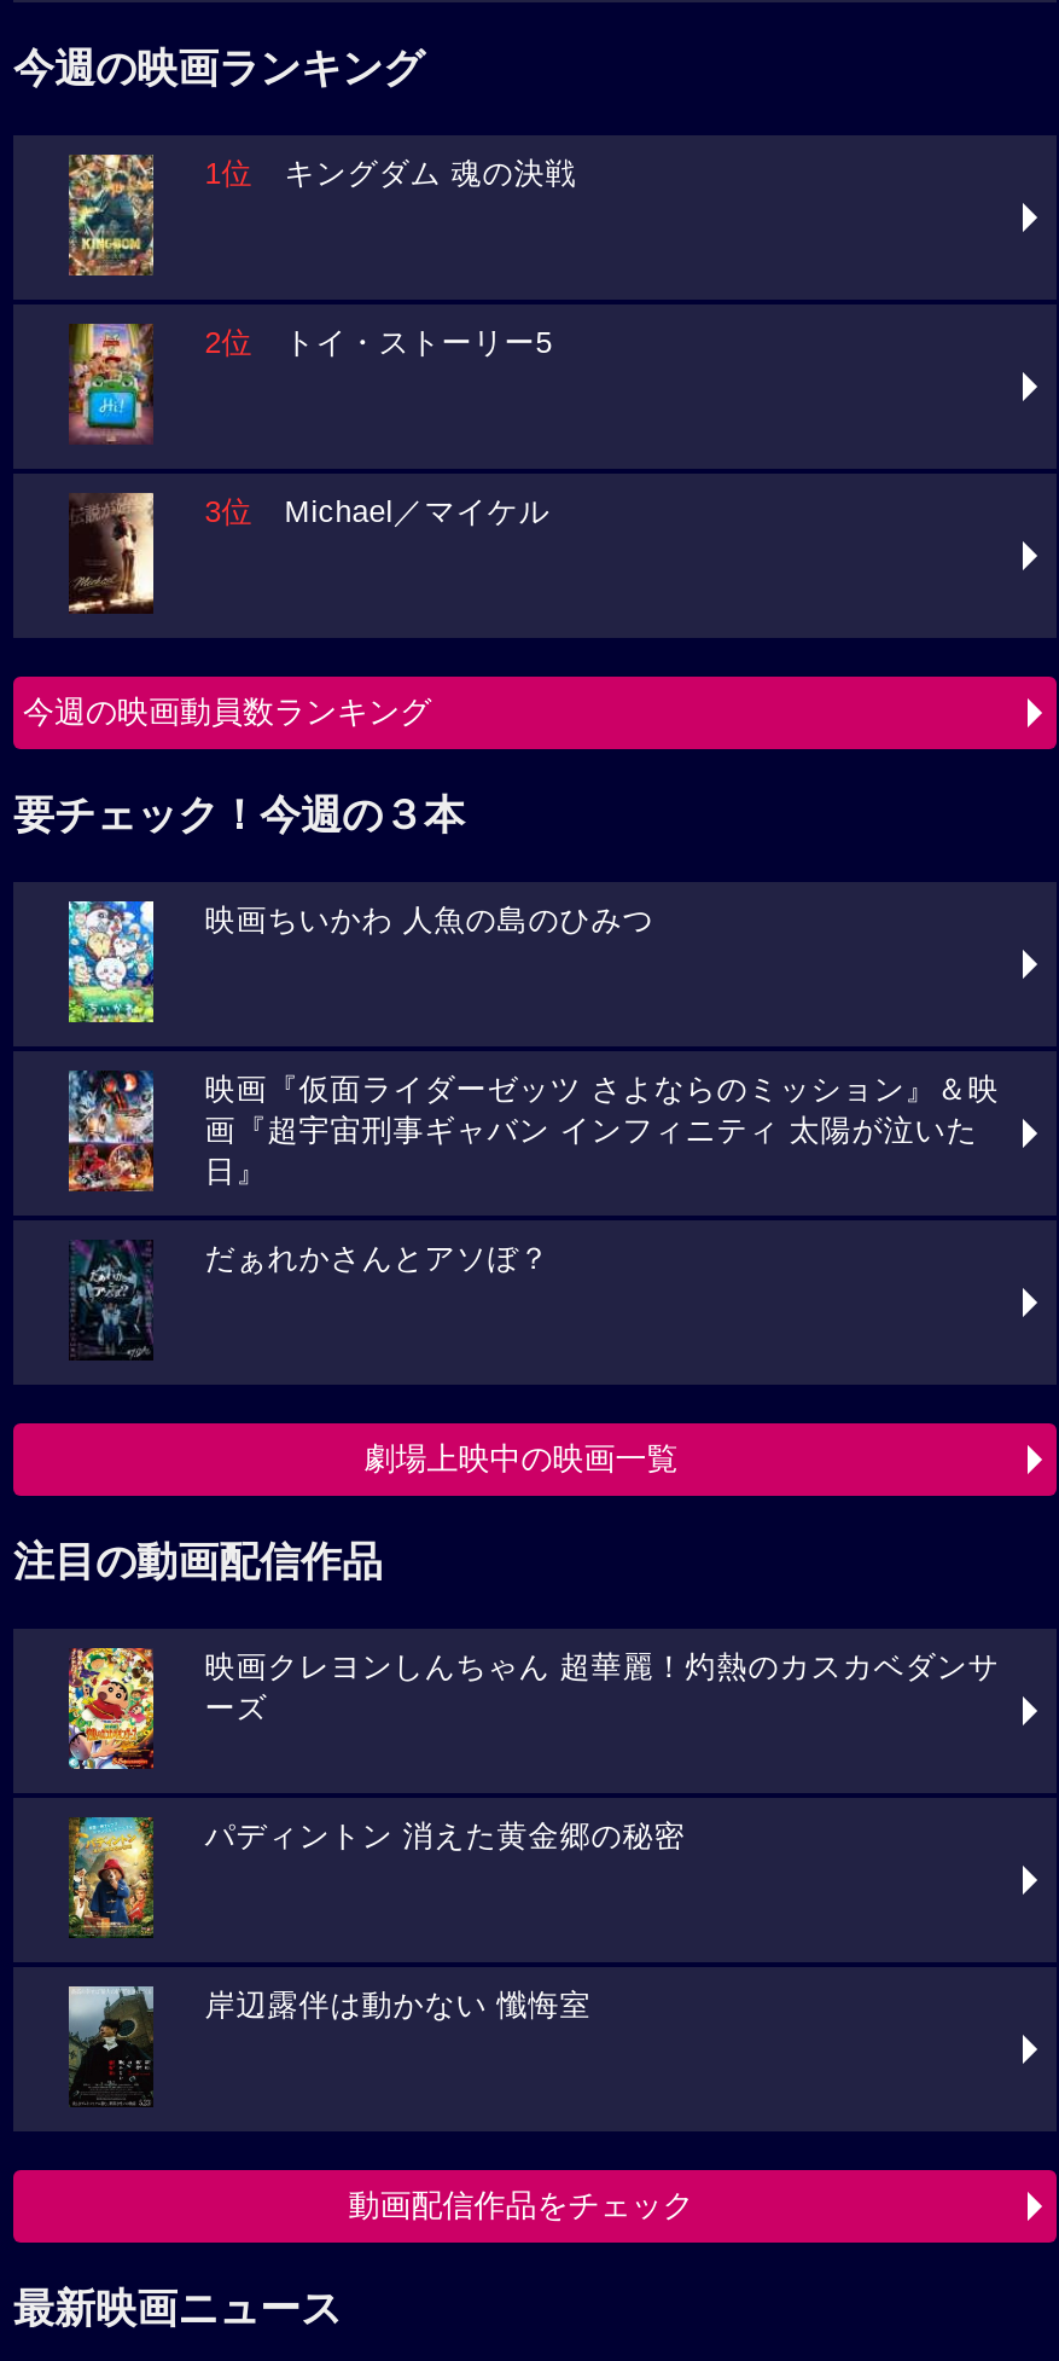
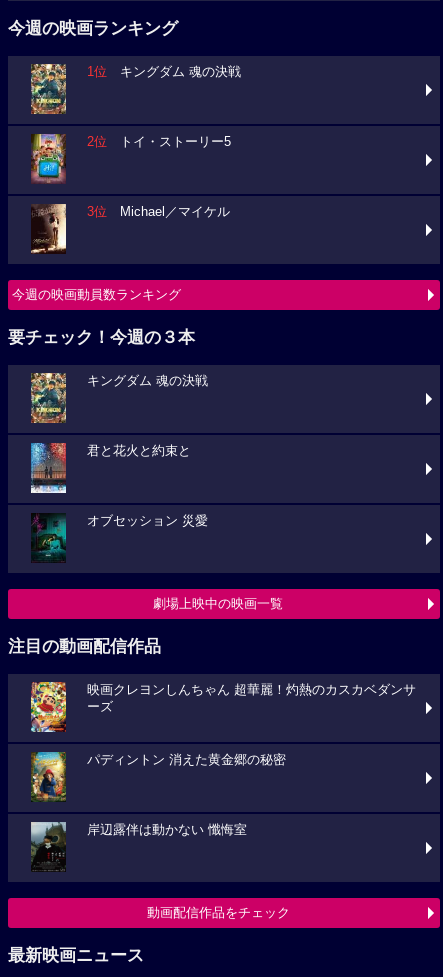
- [image]
- 映画ちいかわ 人魚の島のひみつ
+ [image]
+ キングダム 魂の決戦

- [image]
- 映画『仮面ライダーゼッツ さよならのミッション』＆映
- 画『超宇宙刑事ギャバン インフィニティ 太陽が泣いた
- 日』
+ [image]
+ 君と花火と約束と

- [image]
- だぁれかさんとアソぼ？
+ [image]
+ オブセッション 災愛
